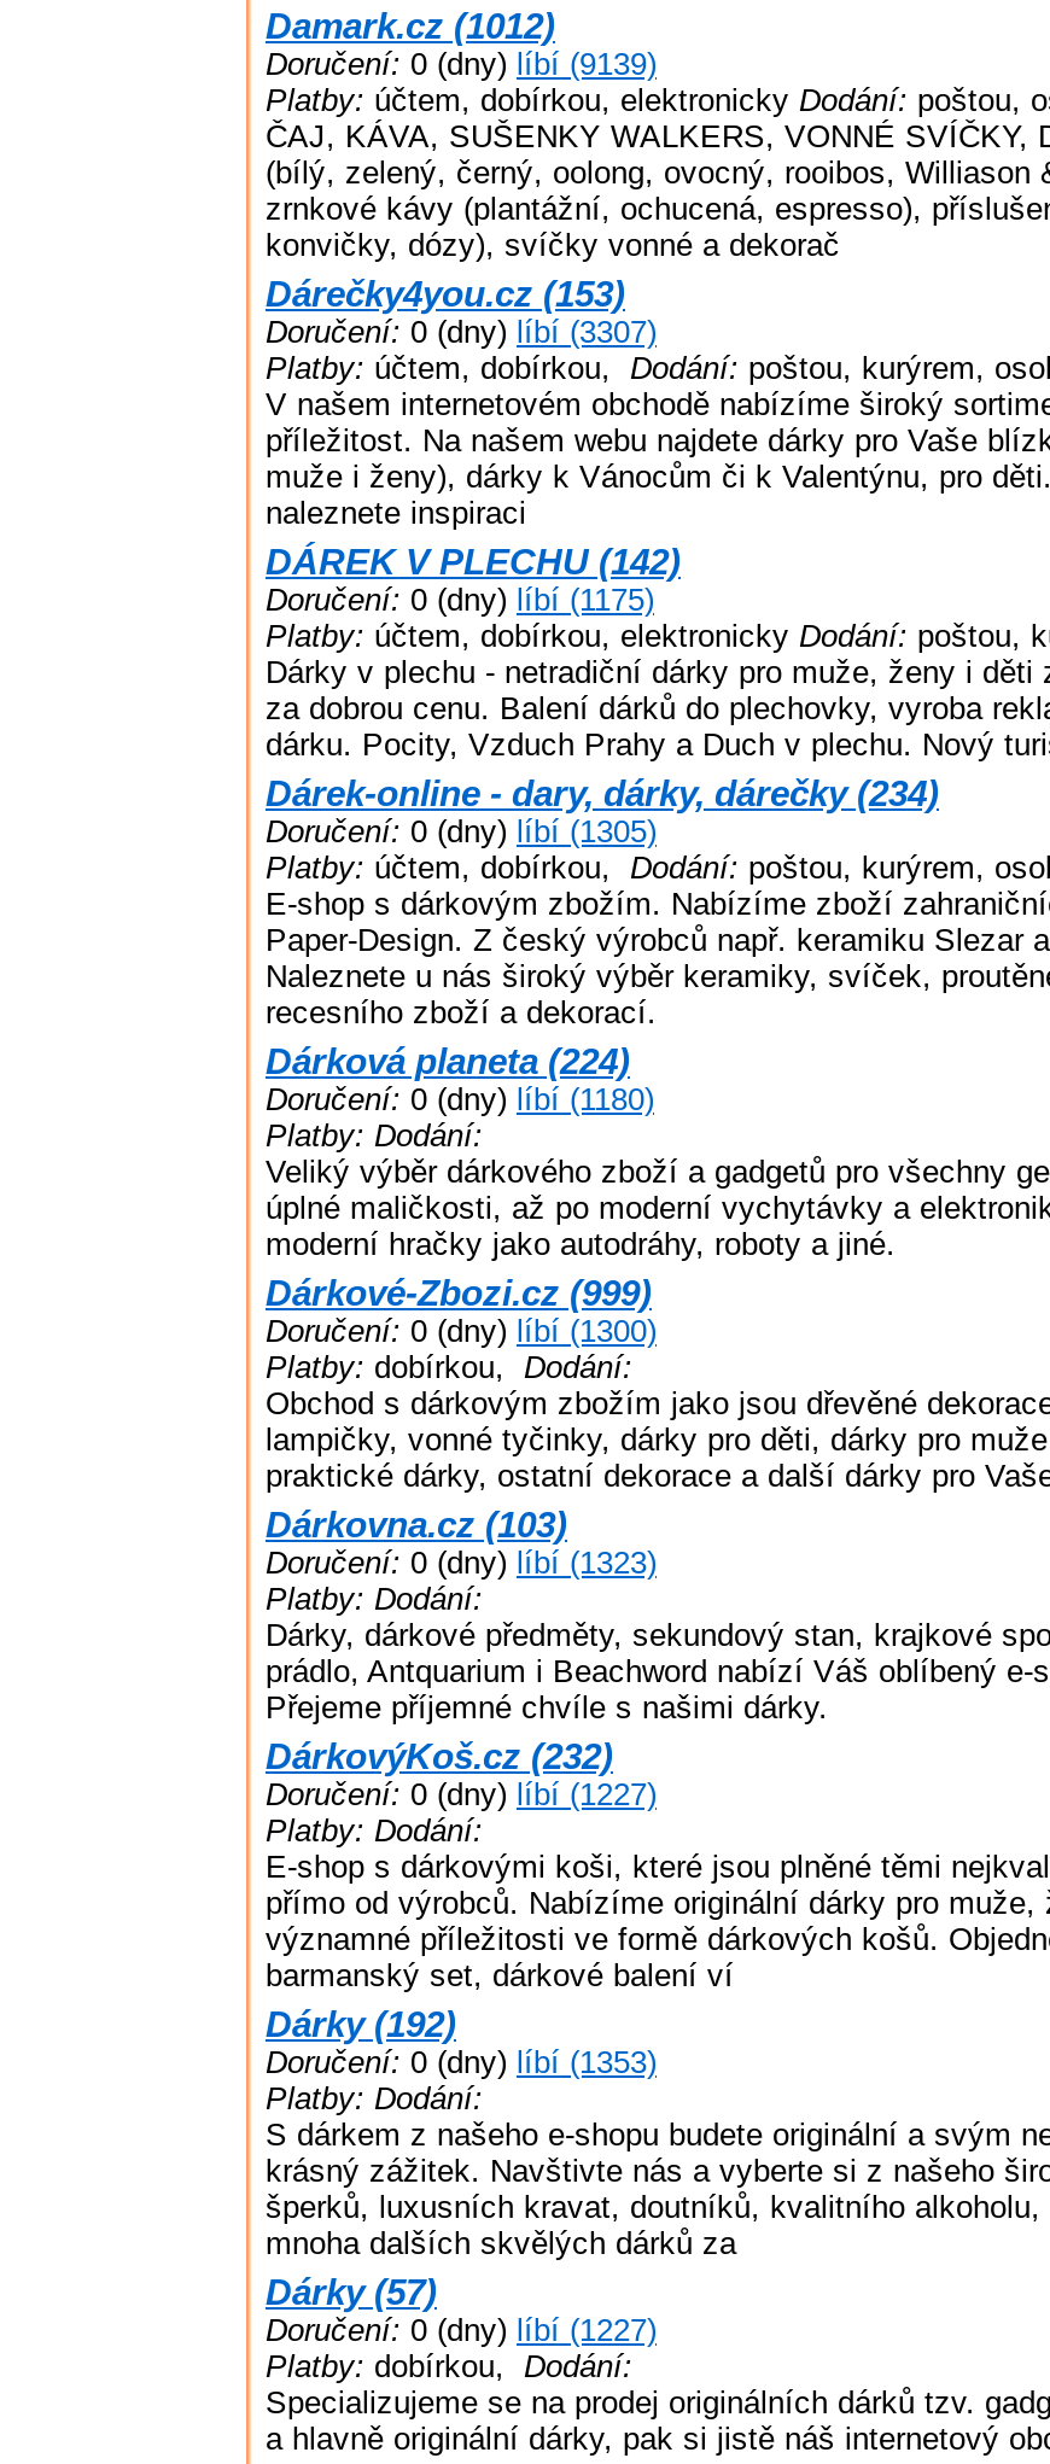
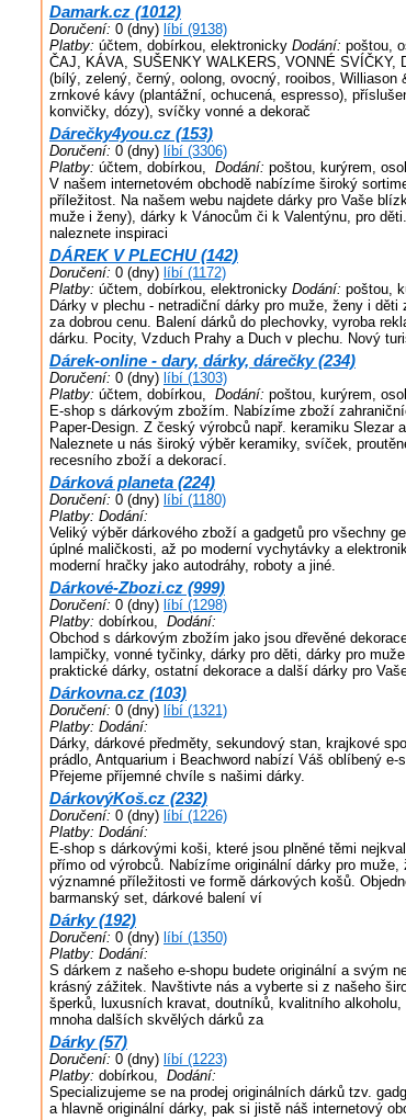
- Doručení: 0 (dny) líbí (9139)
+ Doručení: 0 (dny) líbí (9138)

- Doručení: 0 (dny) líbí (3307)
+ Doručení: 0 (dny) líbí (3306)

- Doručení: 0 (dny) líbí (1175)
+ Doručení: 0 (dny) líbí (1172)

- Doručení: 0 (dny) líbí (1305)
+ Doručení: 0 (dny) líbí (1303)

- Doručení: 0 (dny) líbí (1300)
+ Doručení: 0 (dny) líbí (1298)

- Doručení: 0 (dny) líbí (1323)
+ Doručení: 0 (dny) líbí (1321)

- Doručení: 0 (dny) líbí (1227)
+ Doručení: 0 (dny) líbí (1226)

- Doručení: 0 (dny) líbí (1353)
+ Doručení: 0 (dny) líbí (1350)

- Doručení: 0 (dny) líbí (1227)
+ Doručení: 0 (dny) líbí (1223)
